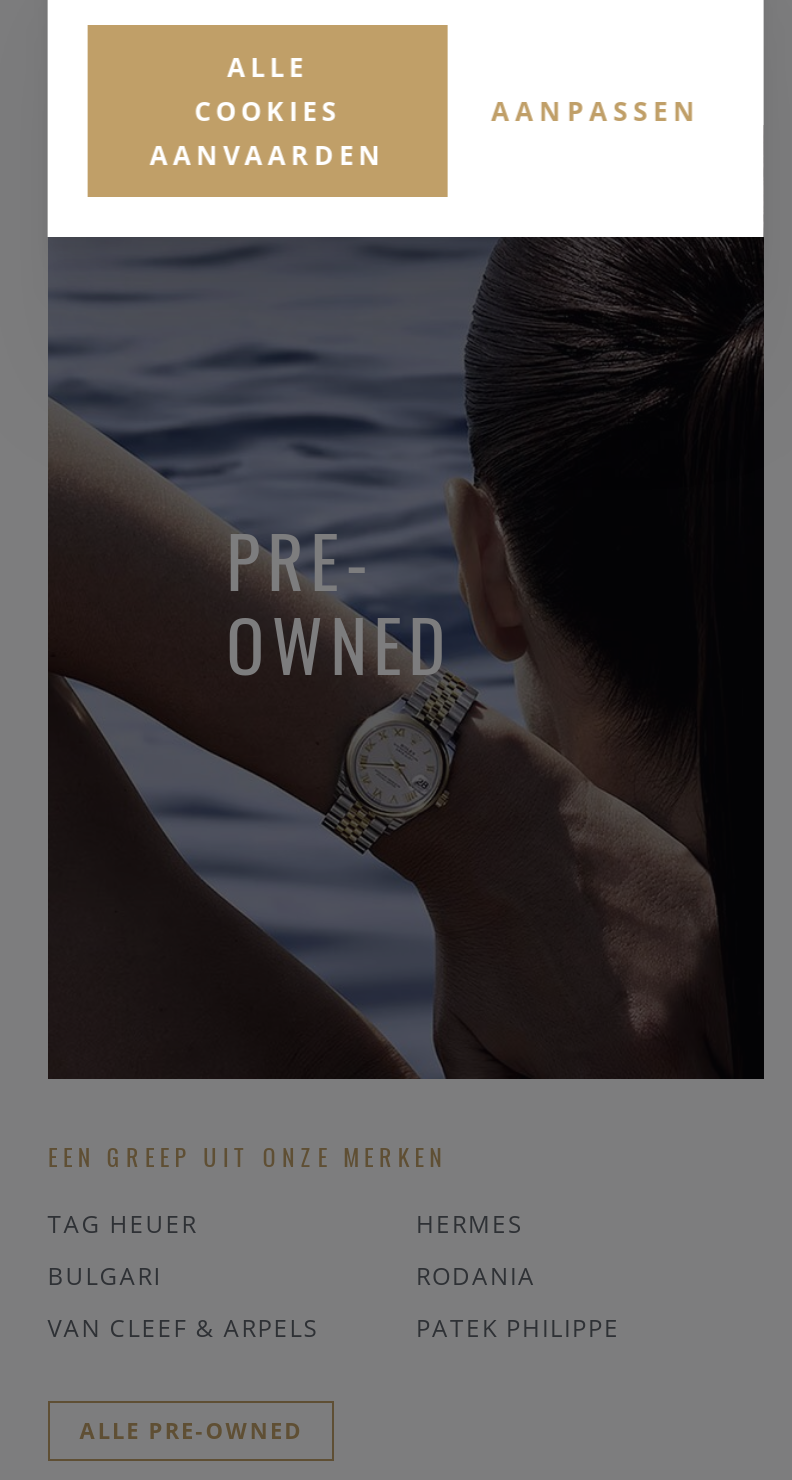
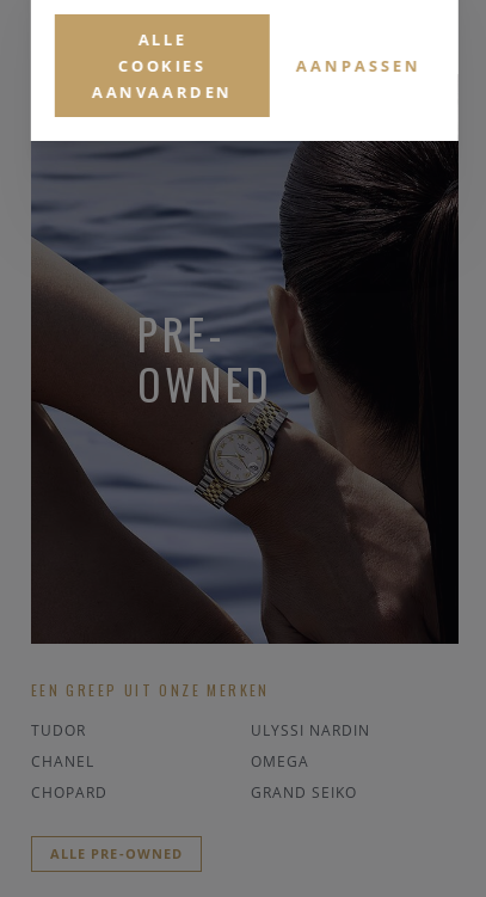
- TAG HEUER
- HERMES
+ TUDOR
+ ULYSSI NARDIN

- BULGARI
- RODANIA
+ CHANEL
+ OMEGA

- VAN CLEEF & ARPELS
- PATEK PHILIPPE
+ CHOPARD
+ GRAND SEIKO
